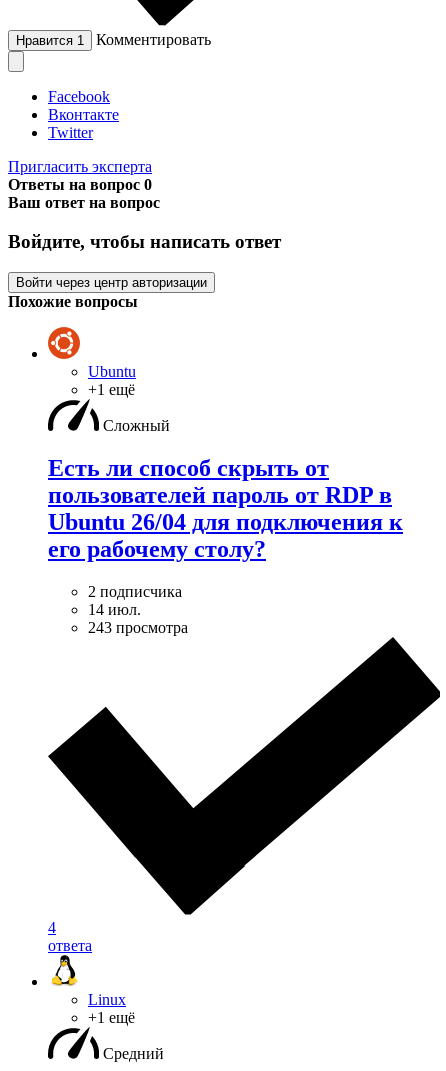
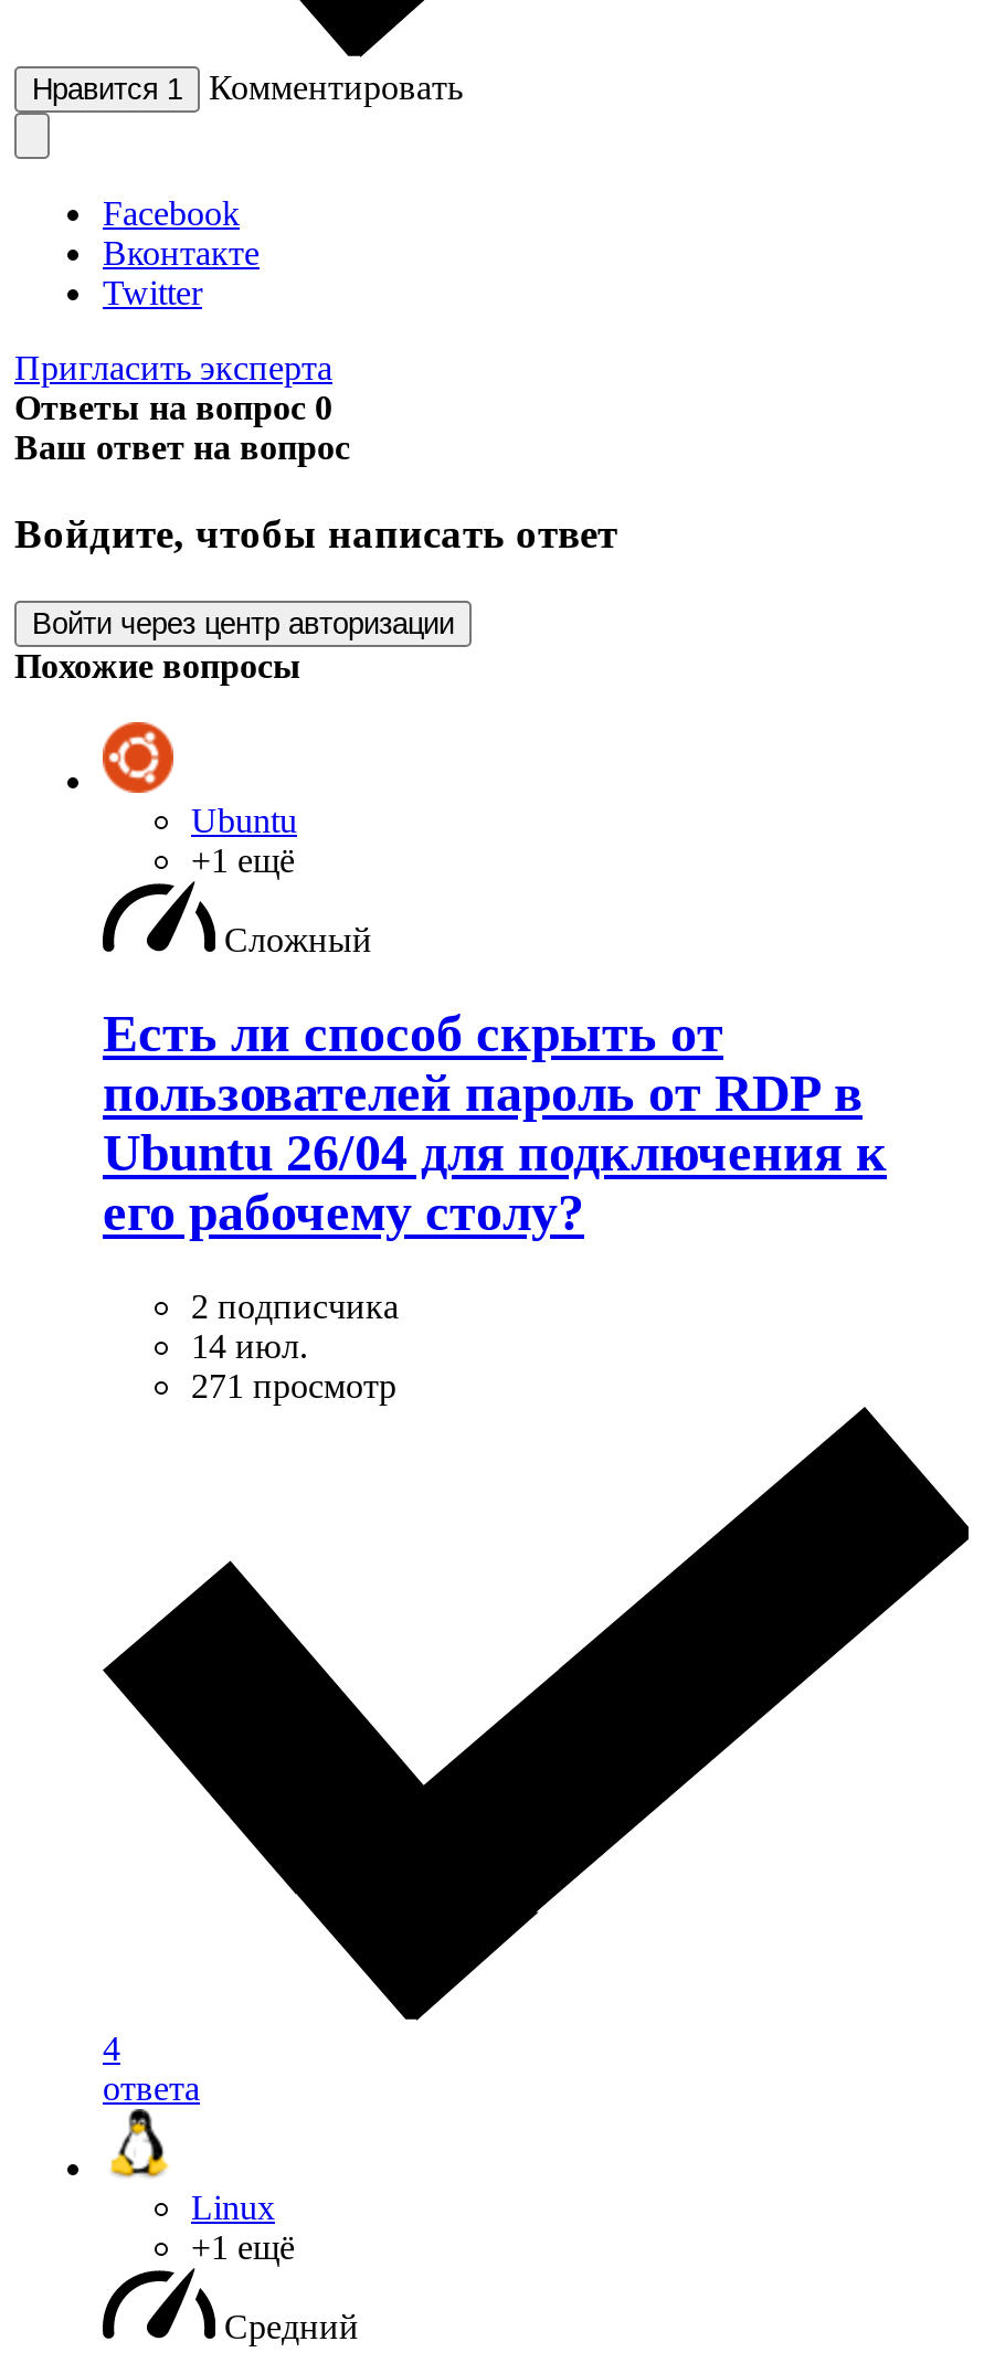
- 243 просмотра
+ 271 просмотр
